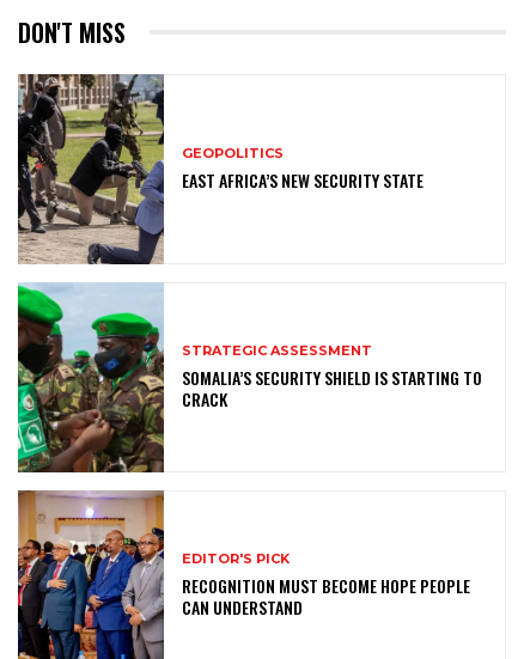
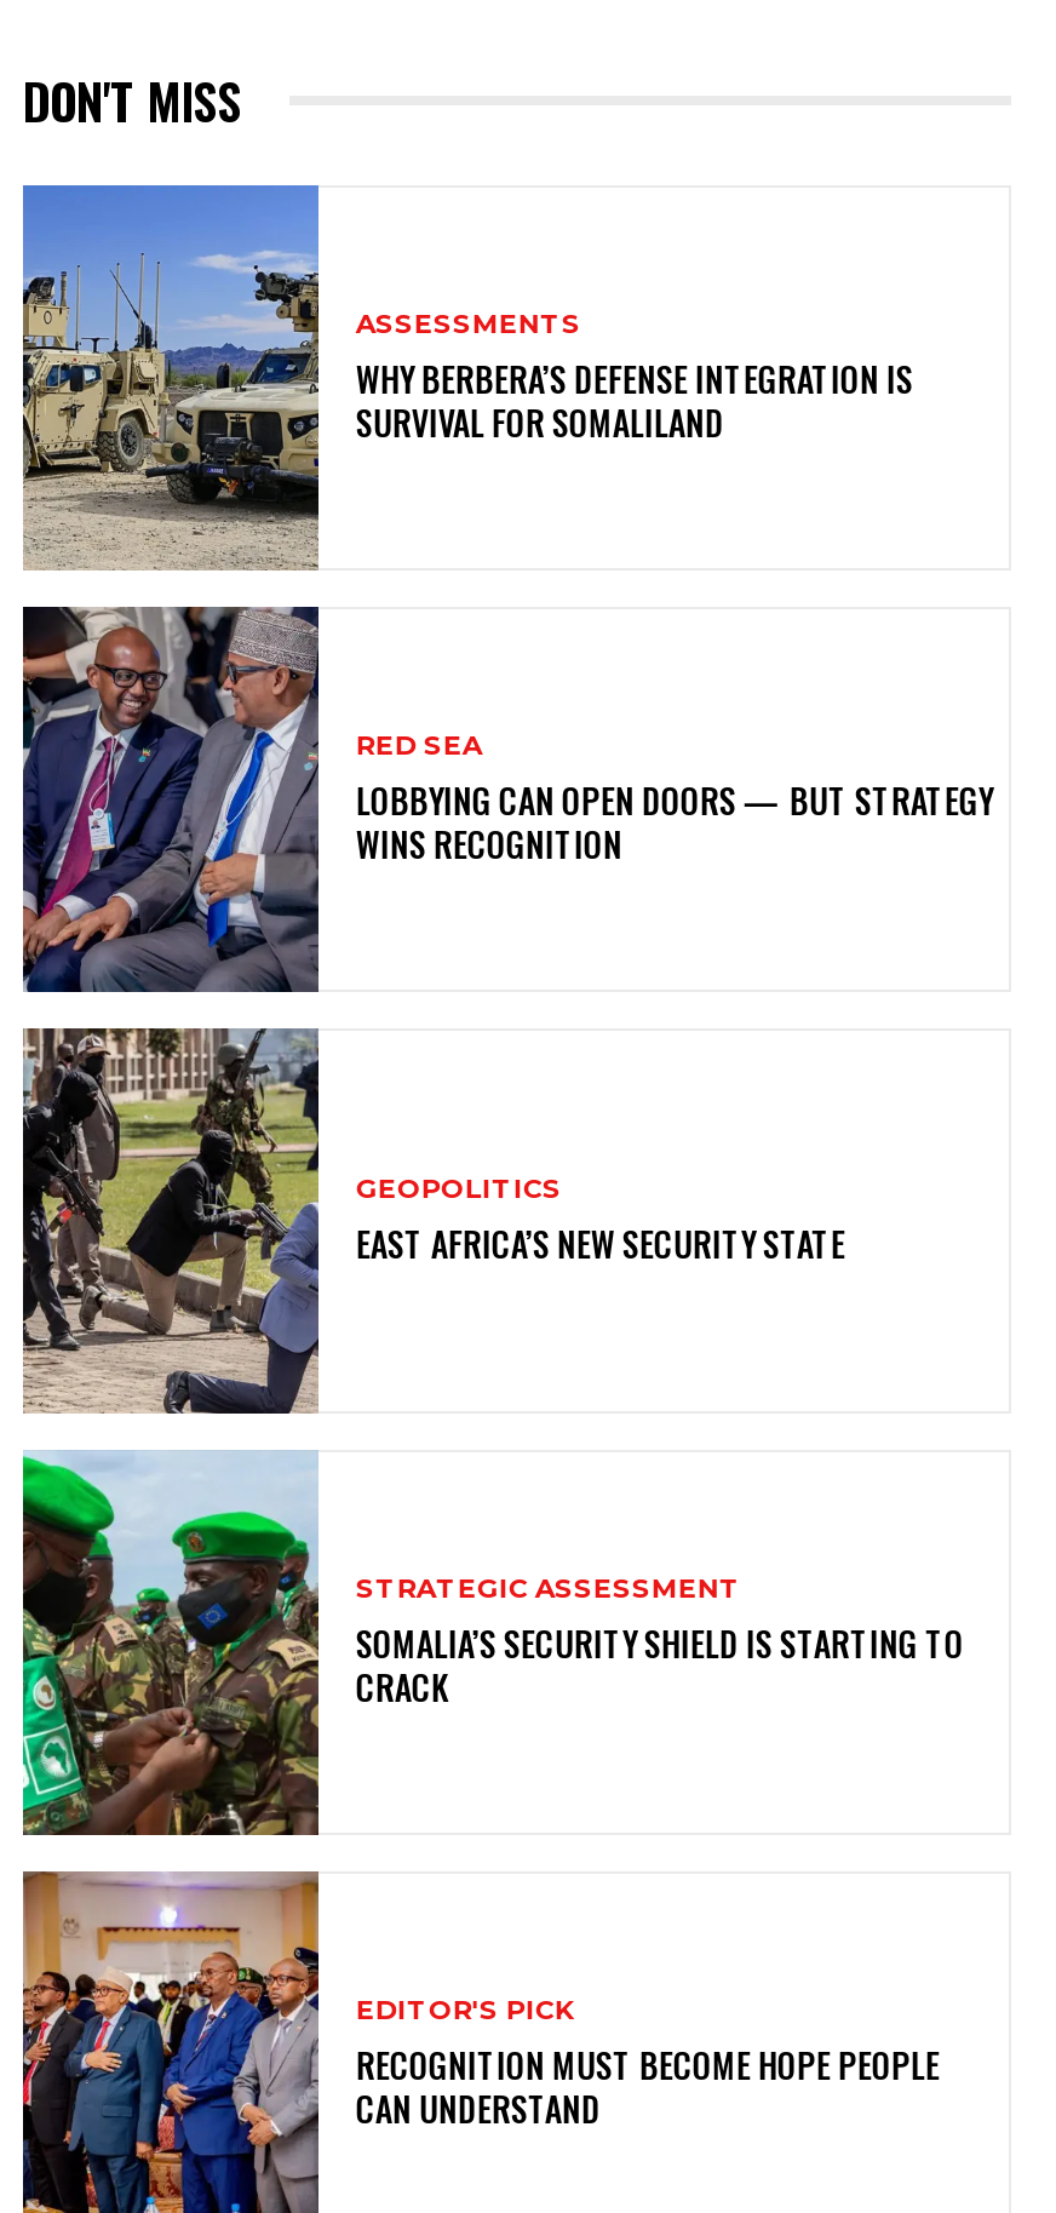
+ [image]
+ ASSESSMENTS
+ WHY BERBERA’S DEFENSE INTEGRATION IS
+ SURVIVAL FOR SOMALILAND

+ [image]
+ RED SEA
+ LOBBYING CAN OPEN DOORS — BUT STRATEGY
+ WINS RECOGNITION
